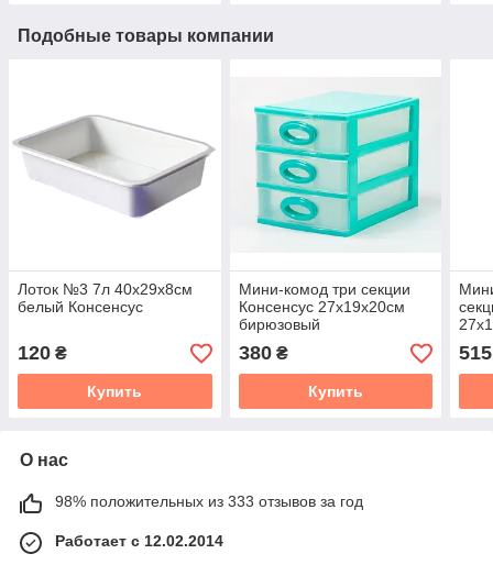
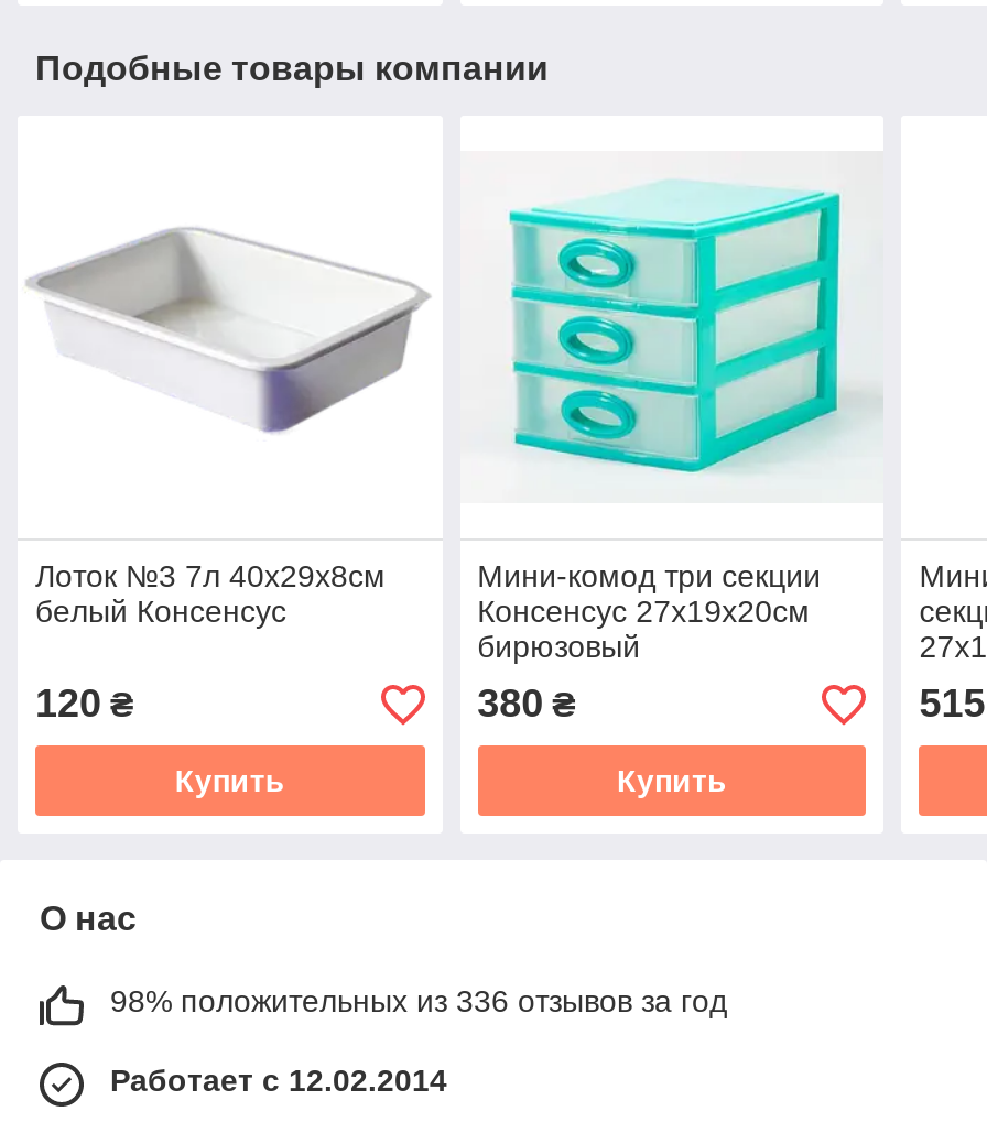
- 98% положительных из 333 отзывов за год
+ 98% положительных из 336 отзывов за год
